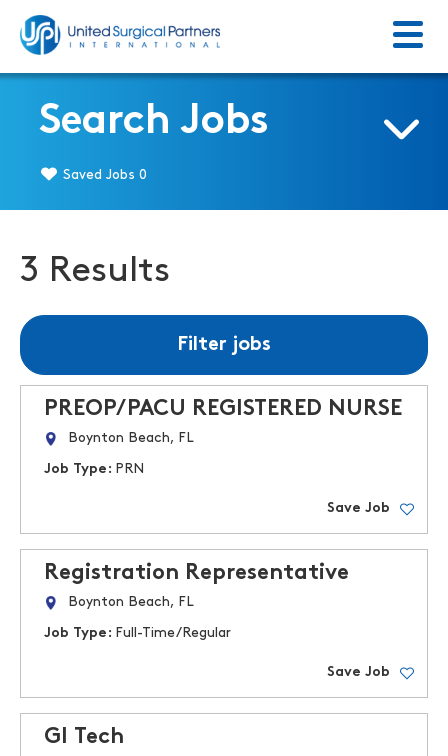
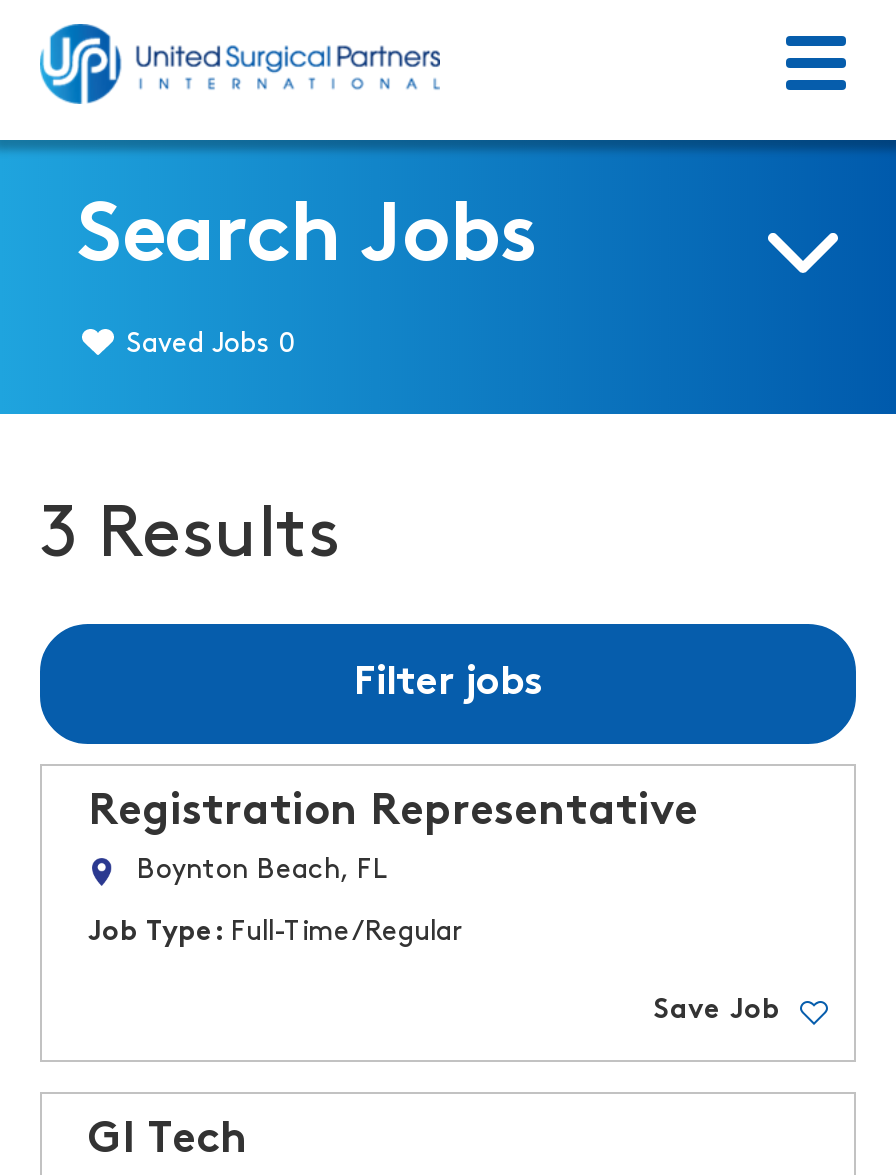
- PREOP/PACU REGISTERED NURSE
- Boynton Beach, FL
- Job Type: PRN
- Save Job
